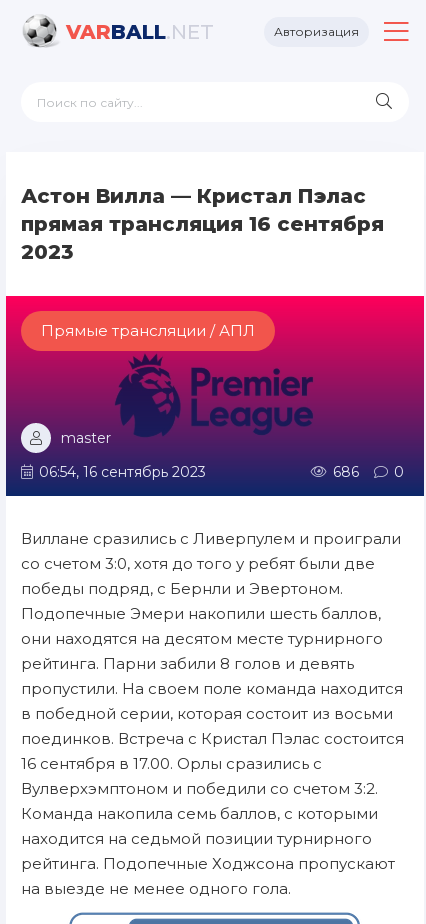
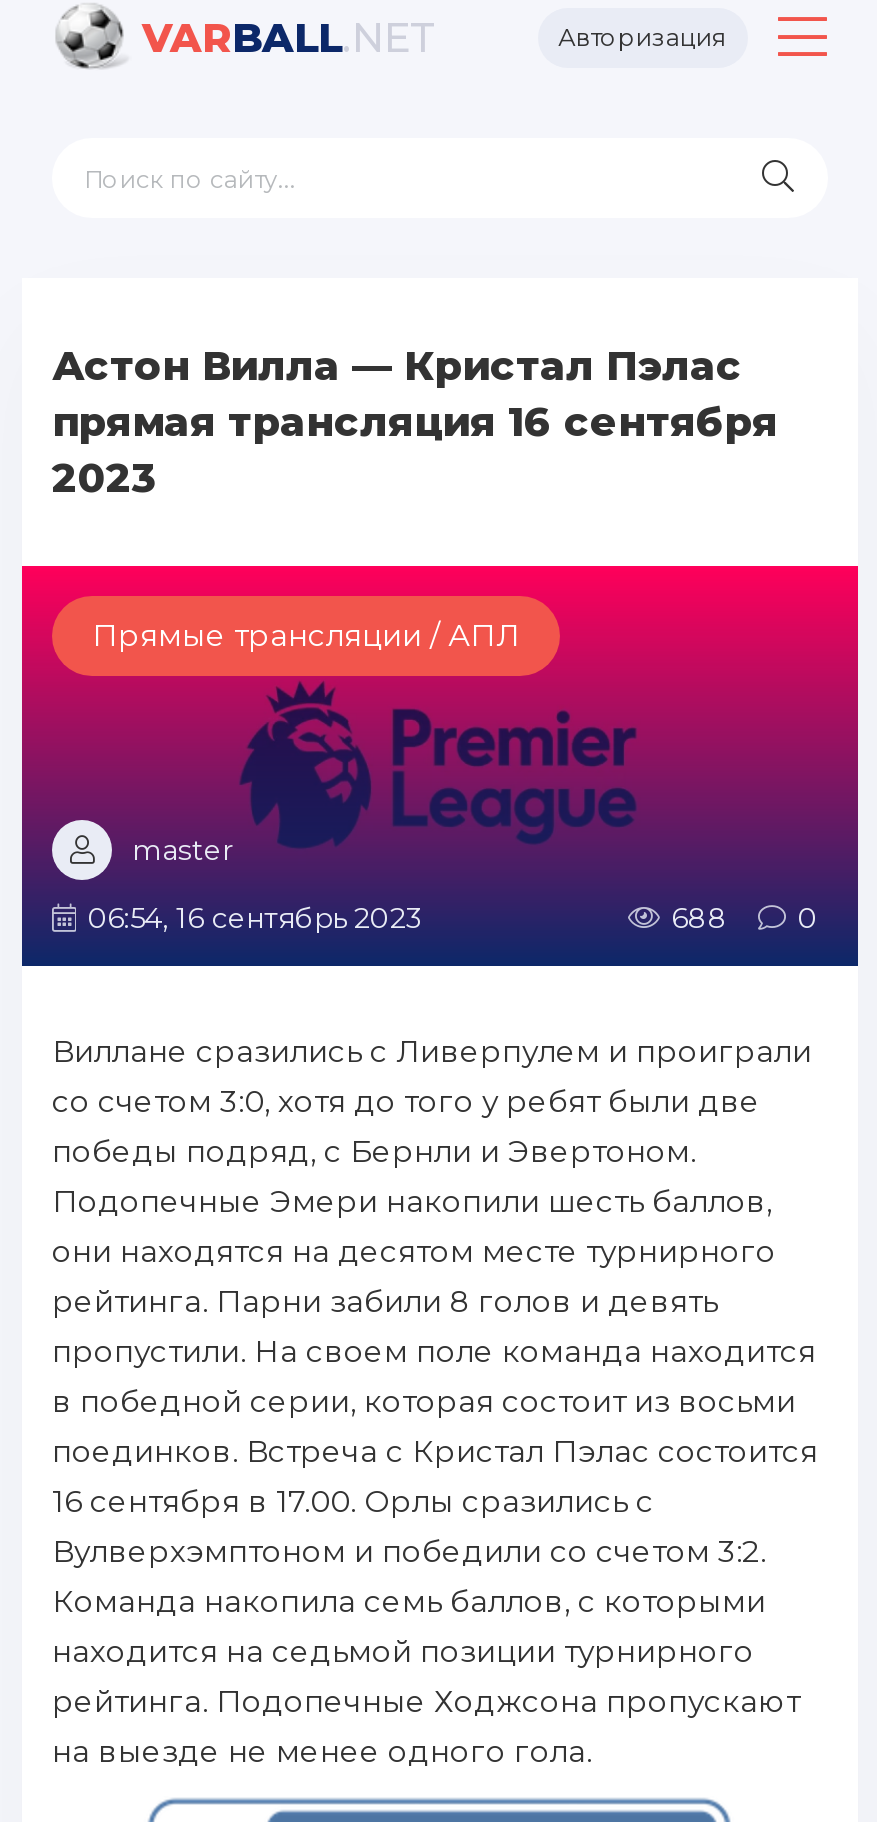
- 686
+ 688
